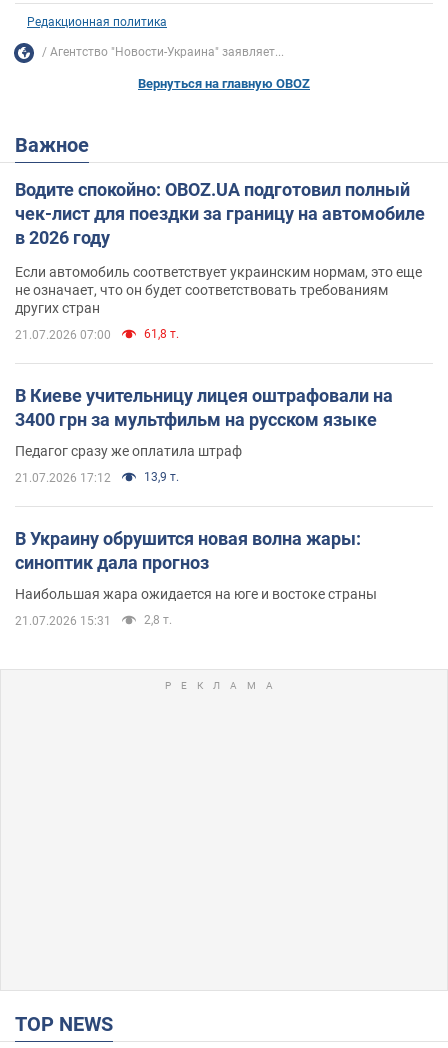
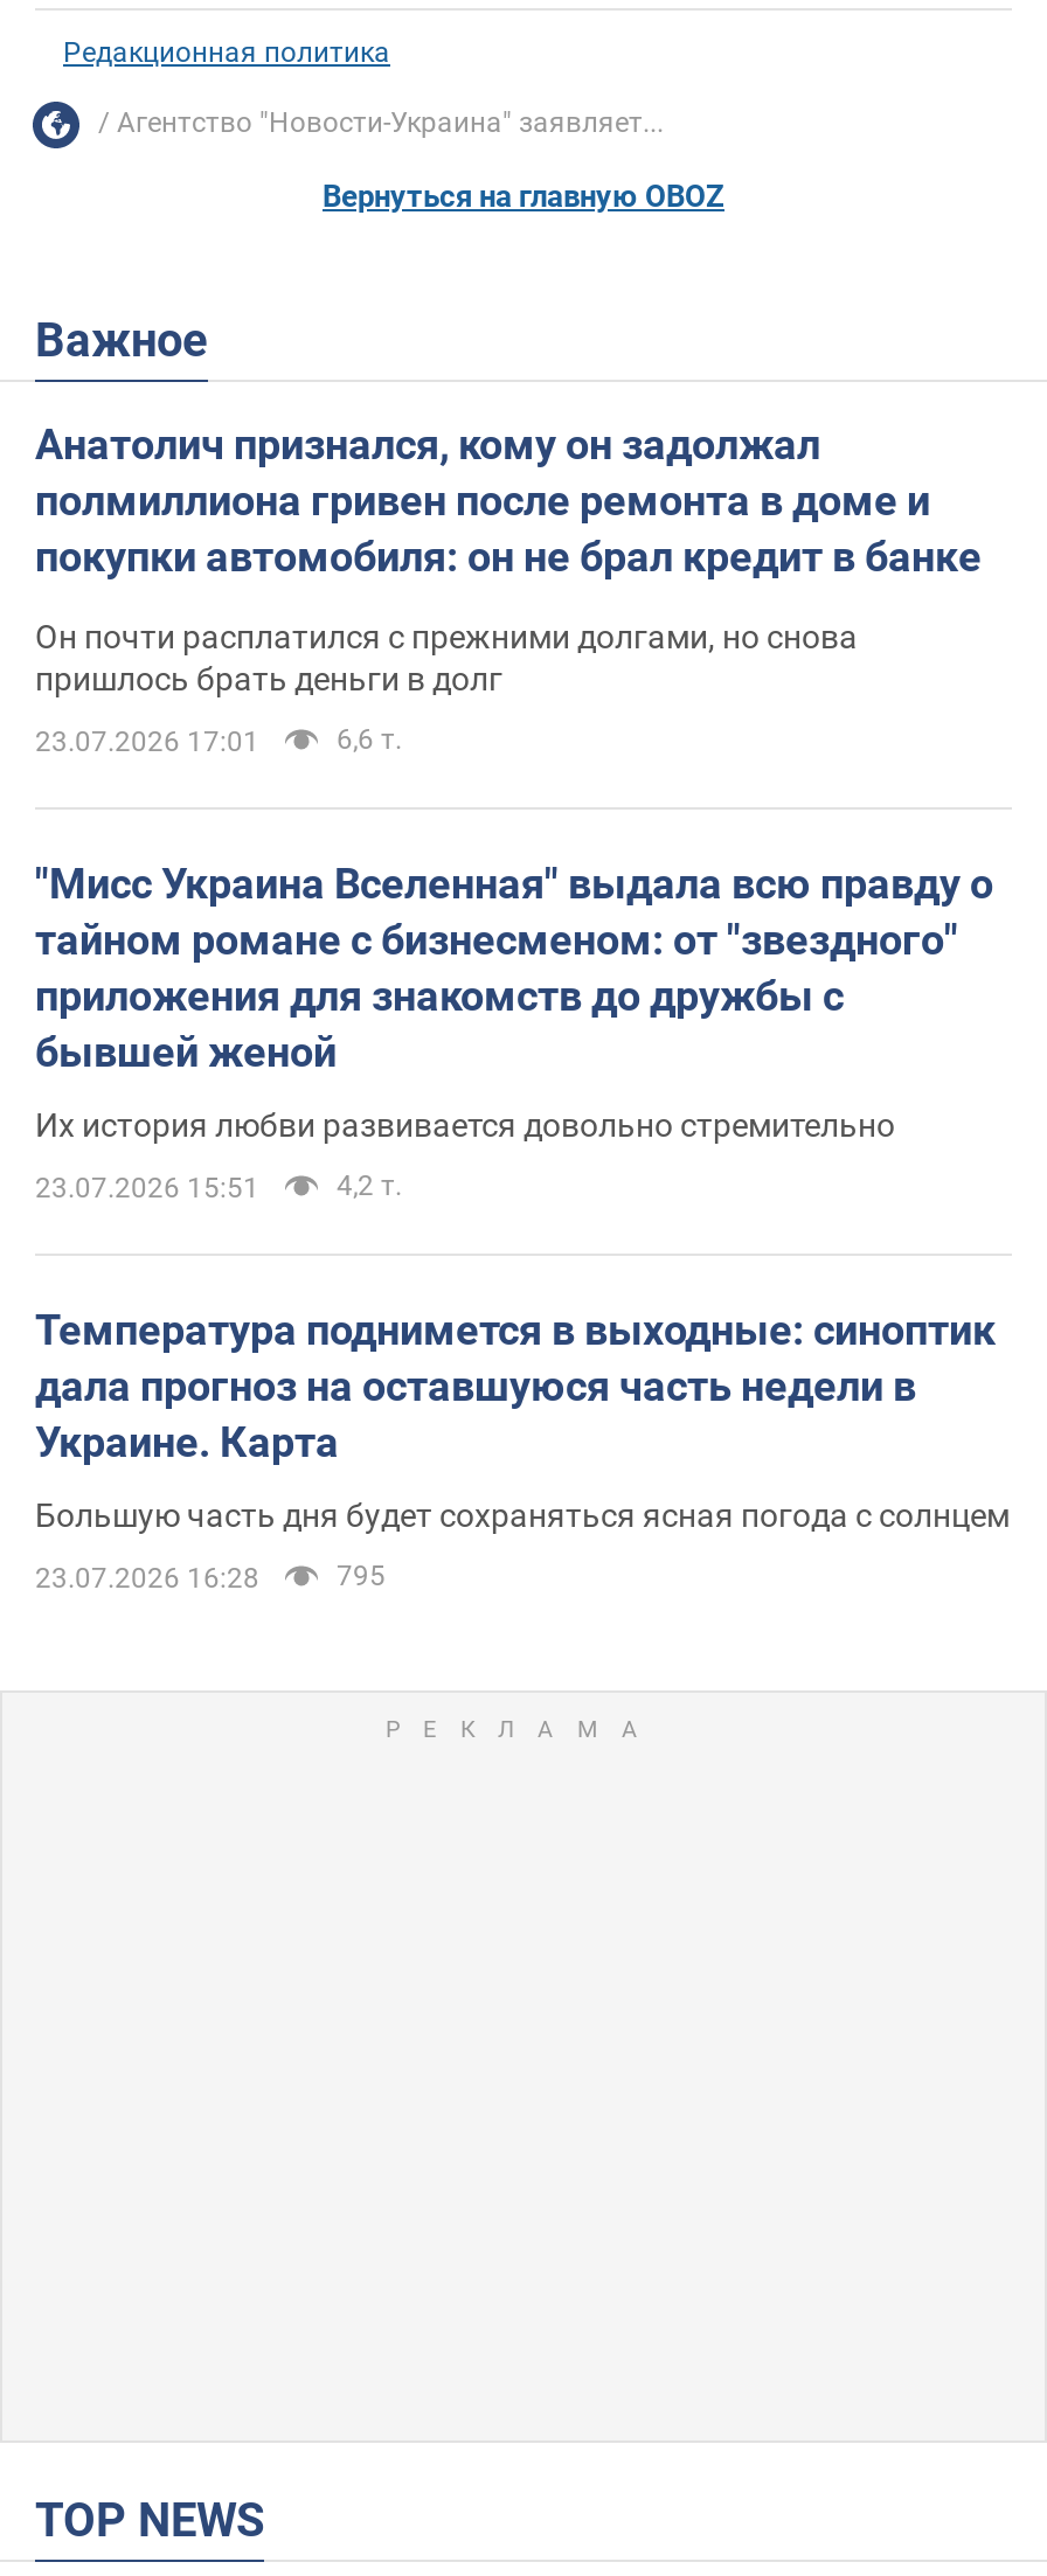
- Водите спокойно: OBOZ.UA подготовил полный
- чек-лист для поездки за границу на автомобиле
- в 2026 году
+ Анатолич признался, кому он задолжал
+ полмиллиона гривен после ремонта в доме и
+ покупки автомобиля: он не брал кредит в банке

- Если автомобиль соответствует украинским нормам, это еще
- не означает, что он будет соответствовать требованиям
- других стран
+ Он почти расплатился с прежними долгами, но снова
+ пришлось брать деньги в долг

- 21.07.2026 07:00
- 61,8 т.
+ 23.07.2026 17:01
+ 6,6 т.

- В Киеве учительницу лицея оштрафовали на
- 3400 грн за мультфильм на русском языке
+ "Мисс Украина Вселенная" выдала всю правду о
+ тайном романе с бизнесменом: от "звездного"
+ приложения для знакомств до дружбы с
+ бывшей женой

- Педагог сразу же оплатила штраф
+ Их история любви развивается довольно стремительно

- 21.07.2026 17:12
- 13,9 т.
+ 23.07.2026 15:51
+ 4,2 т.

- В Украину обрушится новая волна жары:
- синоптик дала прогноз
+ Температура поднимется в выходные: синоптик
+ дала прогноз на оставшуюся часть недели в
+ Украине. Карта

- Наибольшая жара ожидается на юге и востоке страны
+ Большую часть дня будет сохраняться ясная погода с солнцем

- 21.07.2026 15:31
- 2,8 т.
+ 23.07.2026 16:28
+ 795
